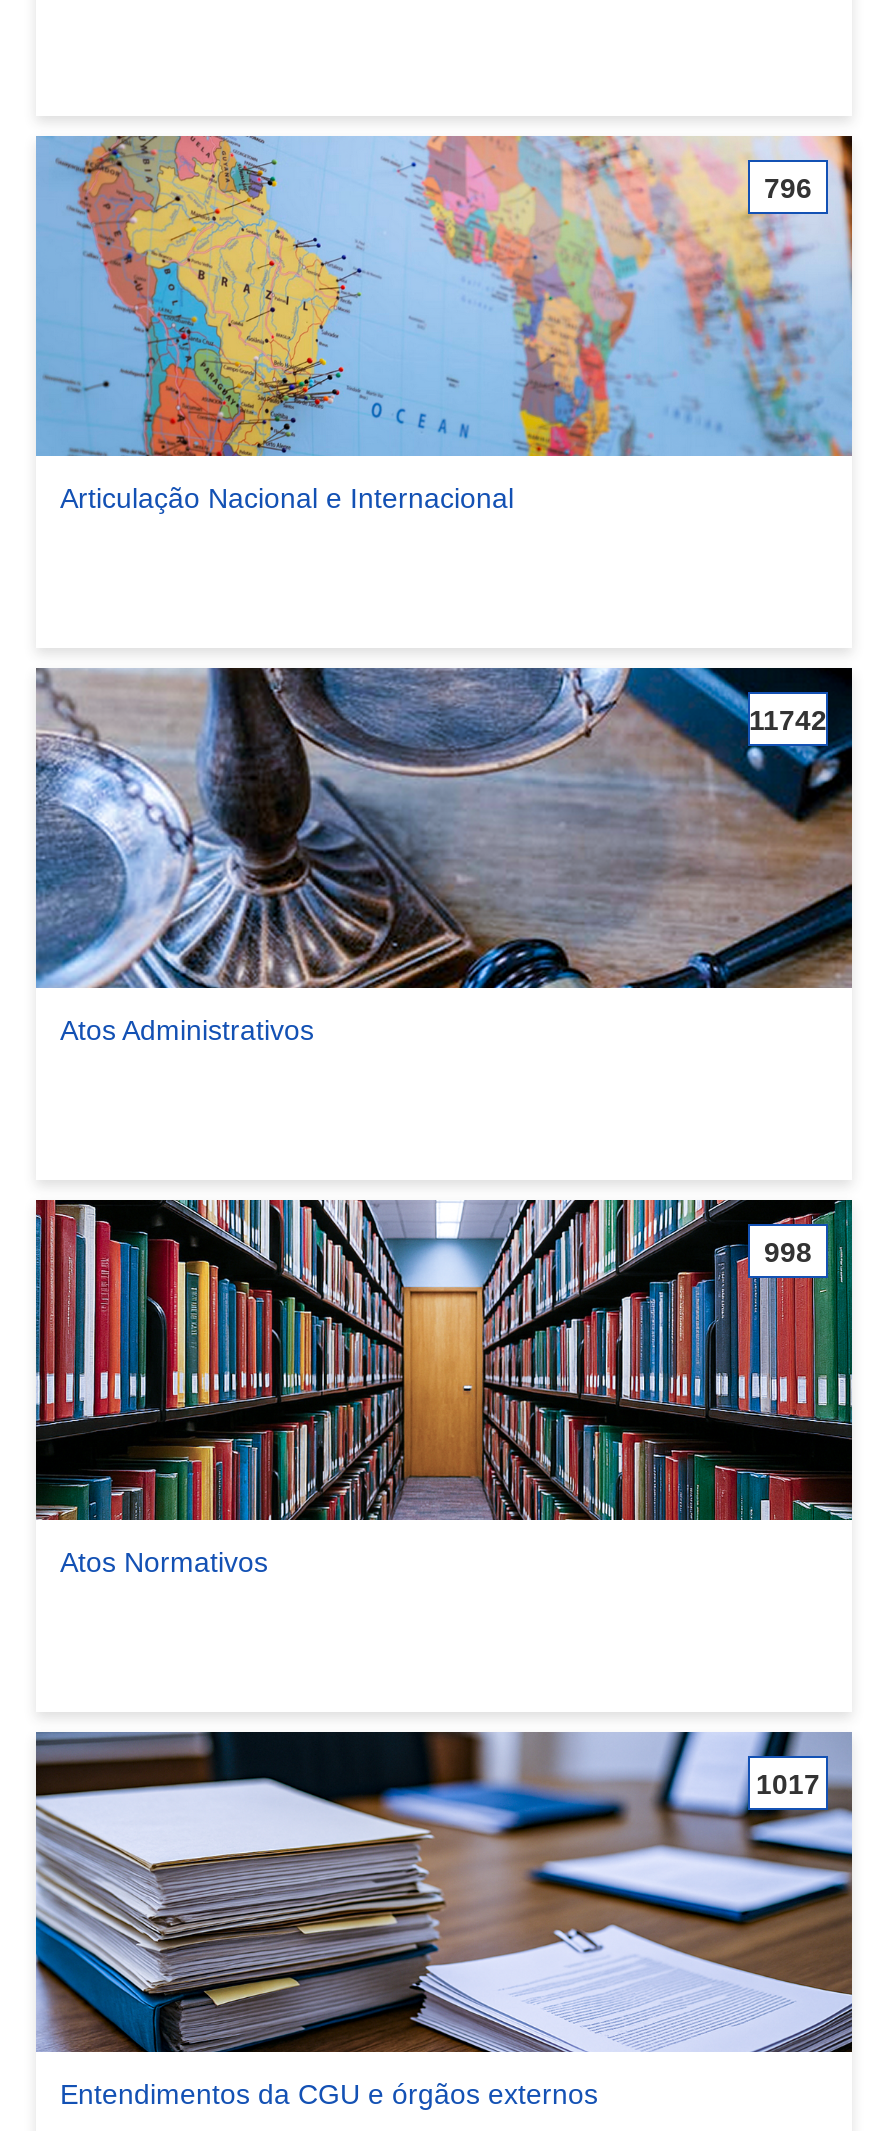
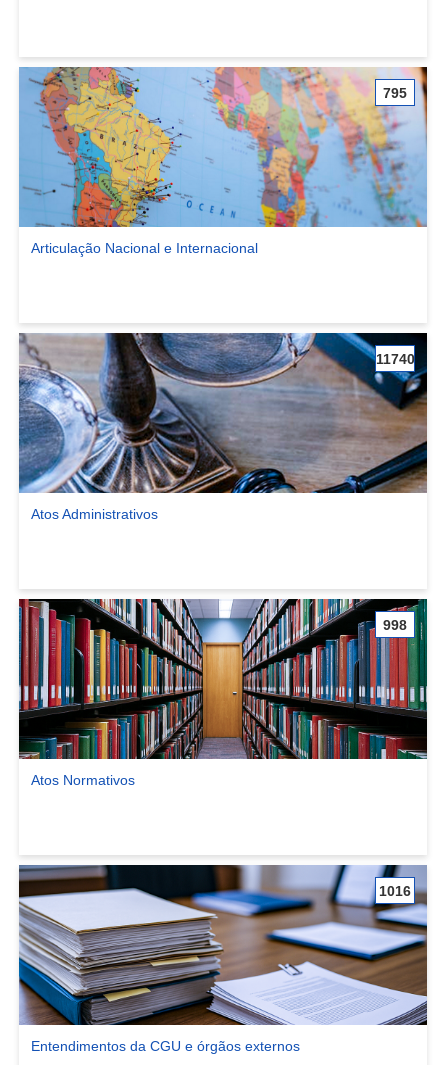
- 796
+ 795

- 11742
+ 11740

- 1017
+ 1016
